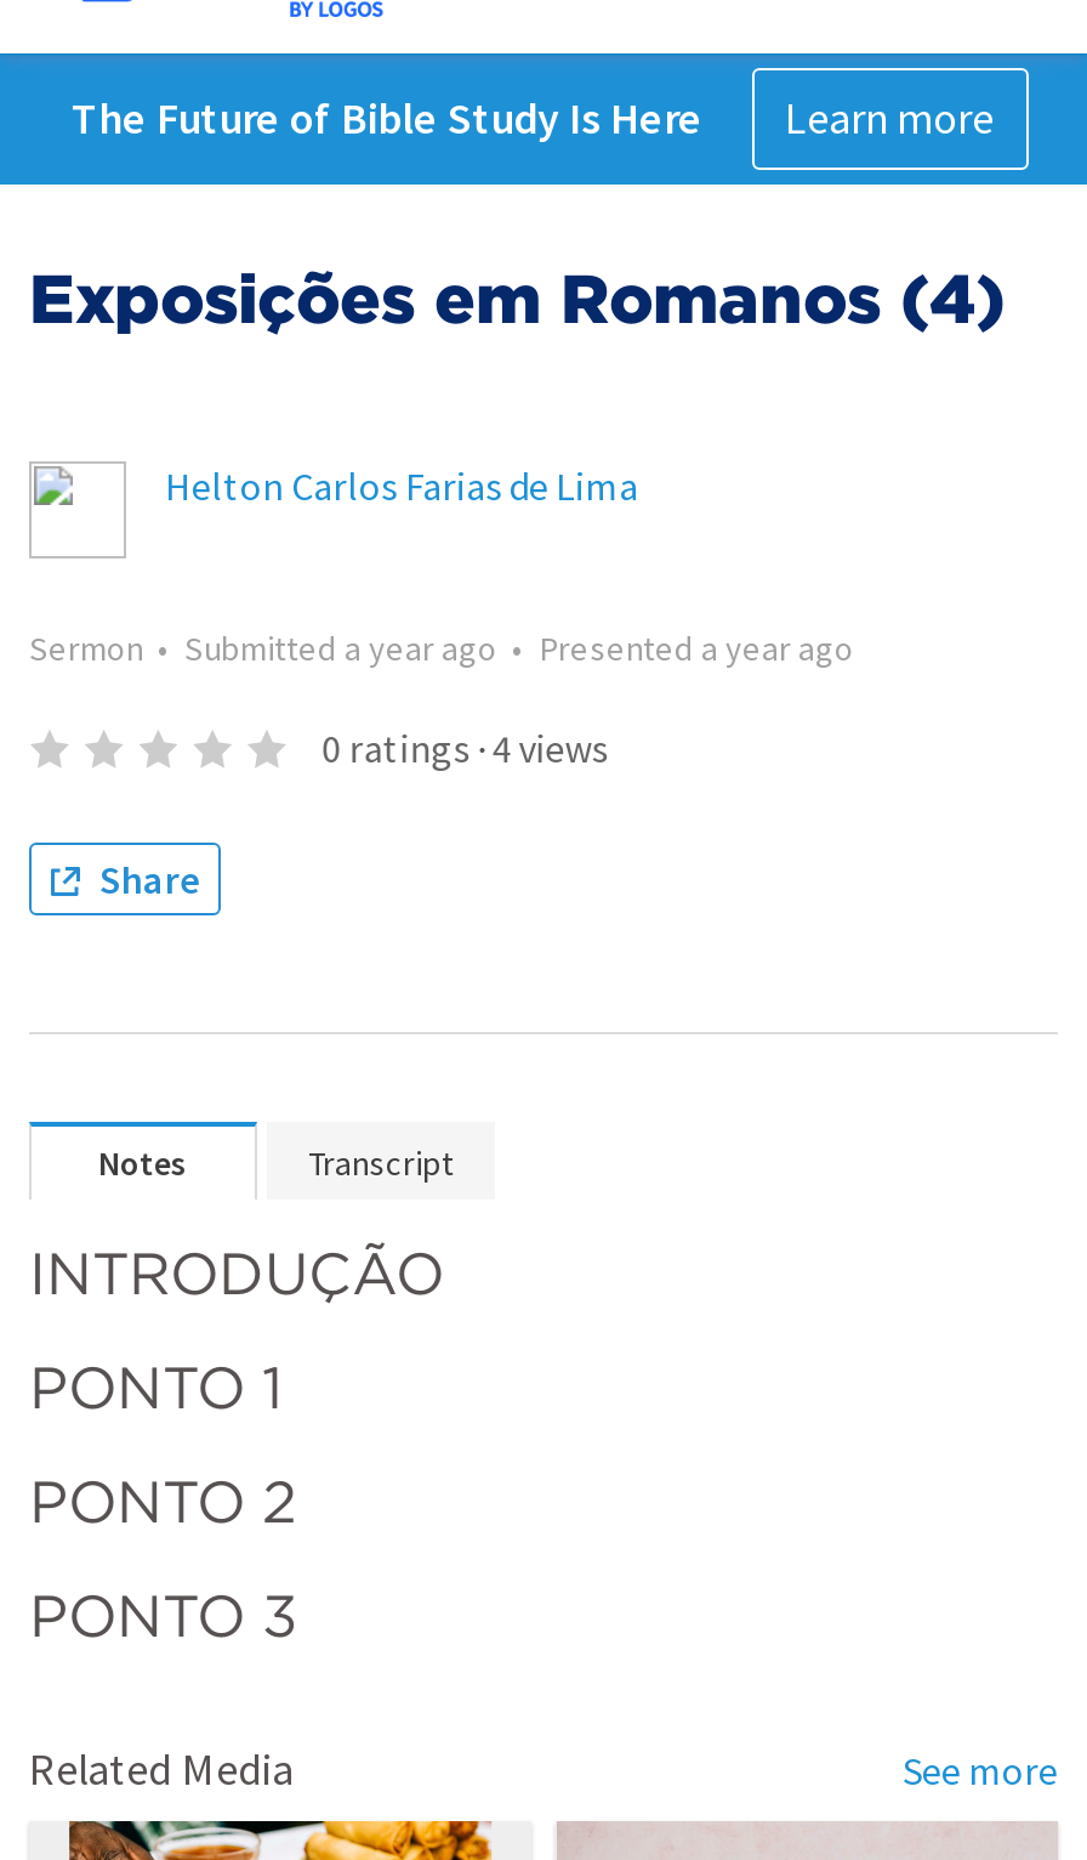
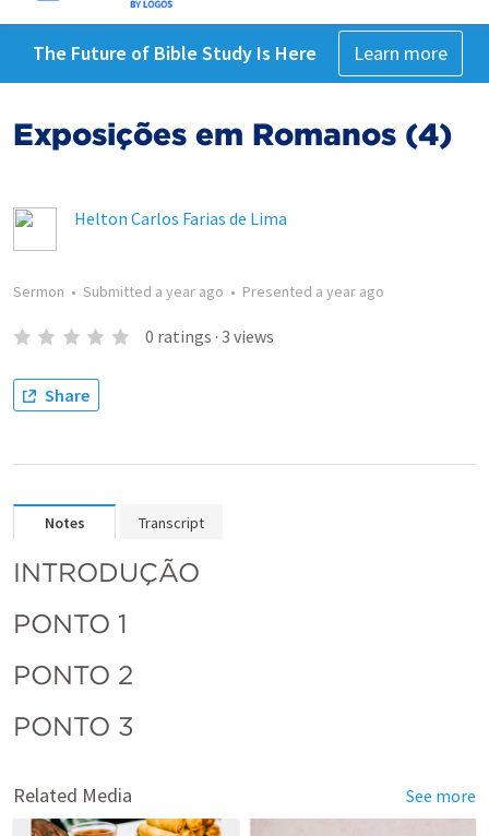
- 0 ratings · 4 views
+ 0 ratings · 3 views
